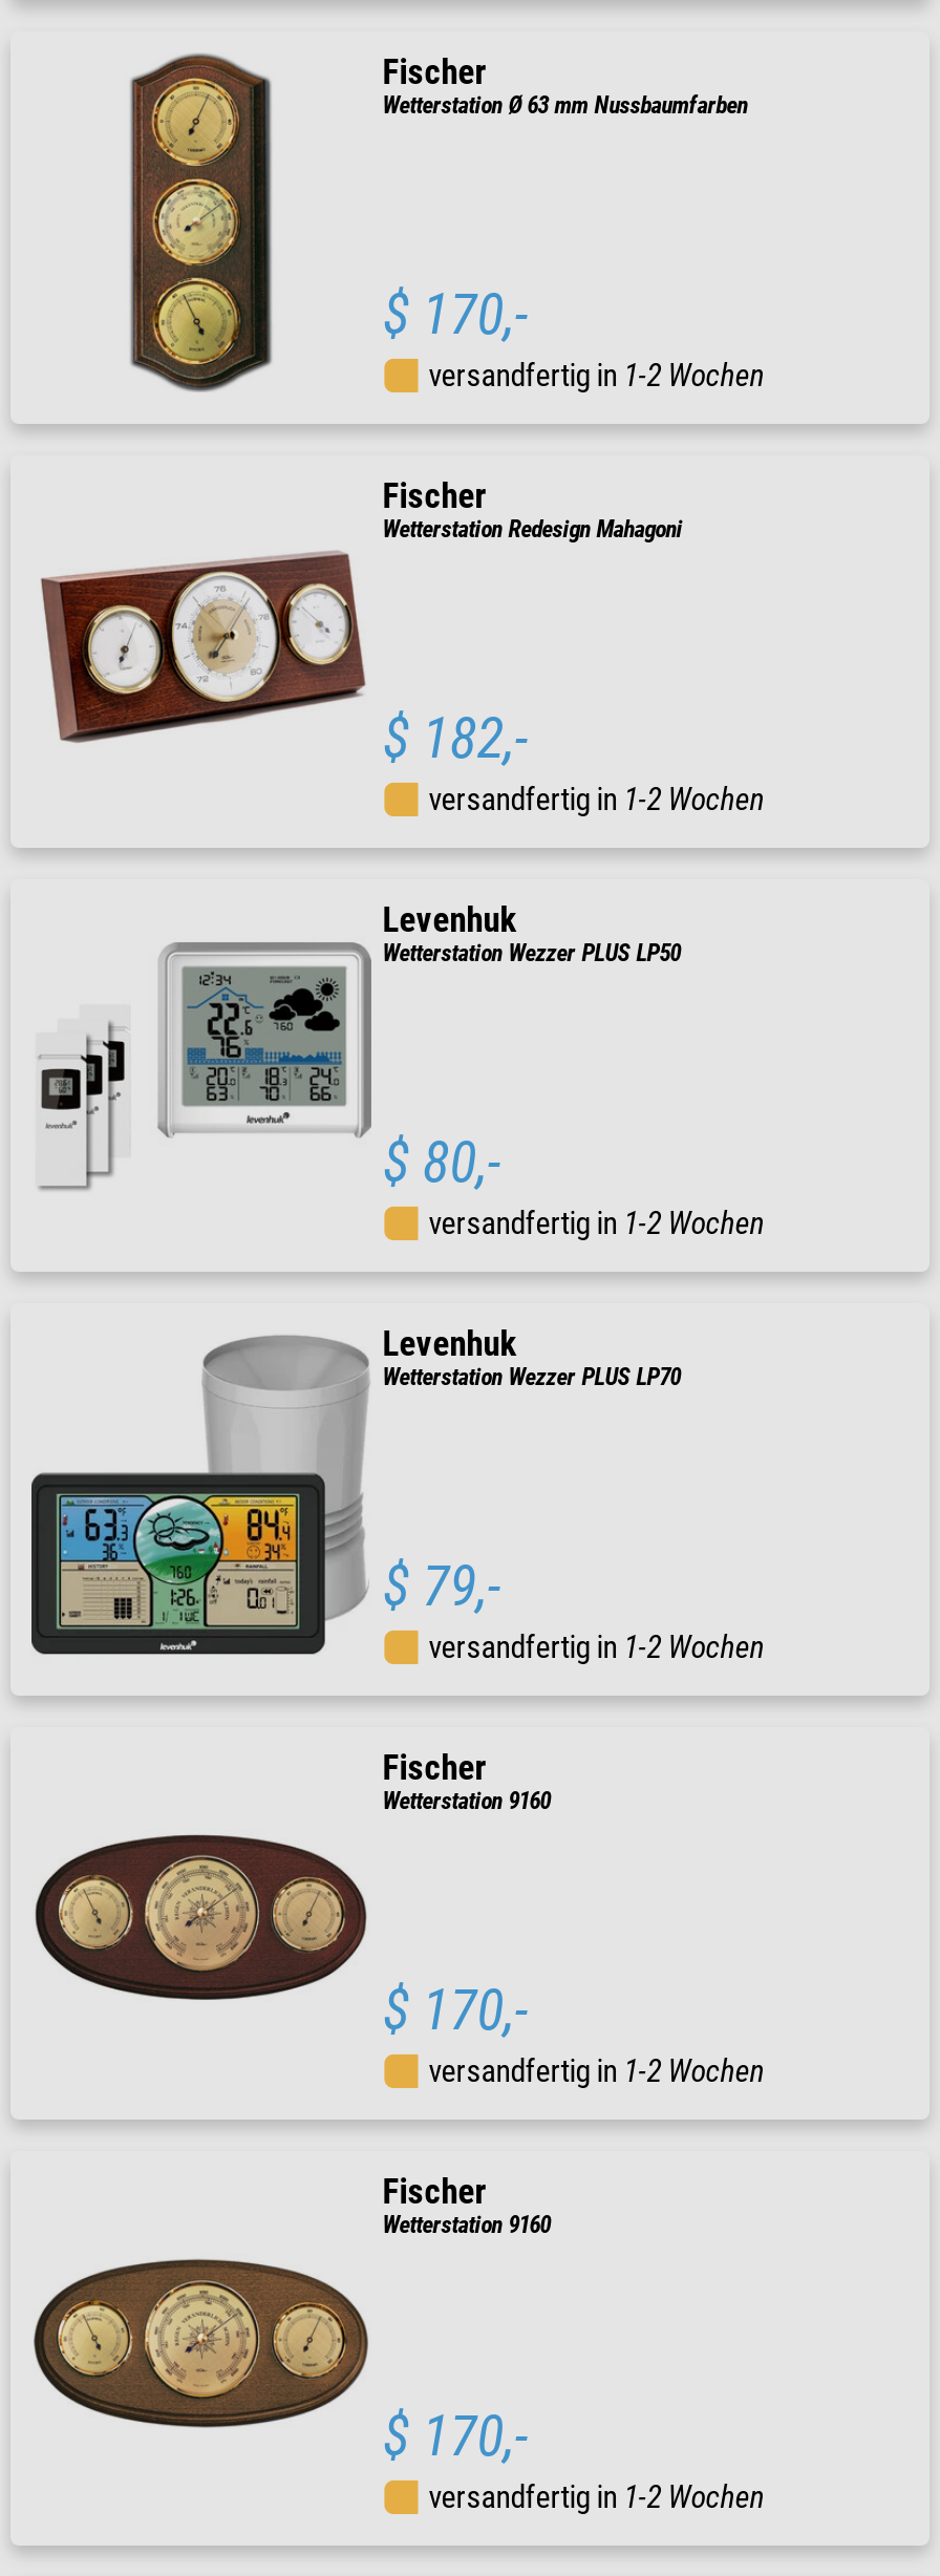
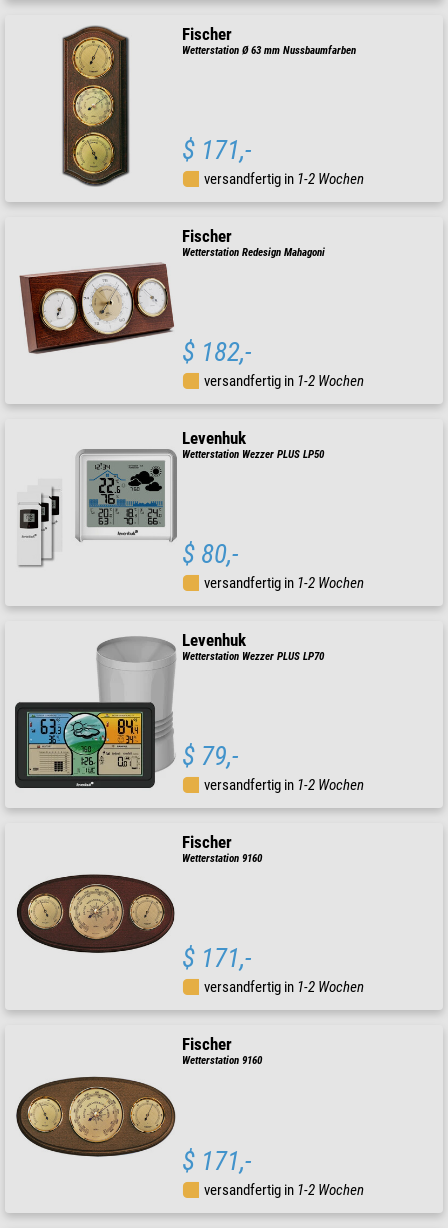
- $ 170,-
+ $ 171,-

- $ 170,-
+ $ 171,-

- $ 170,-
+ $ 171,-
